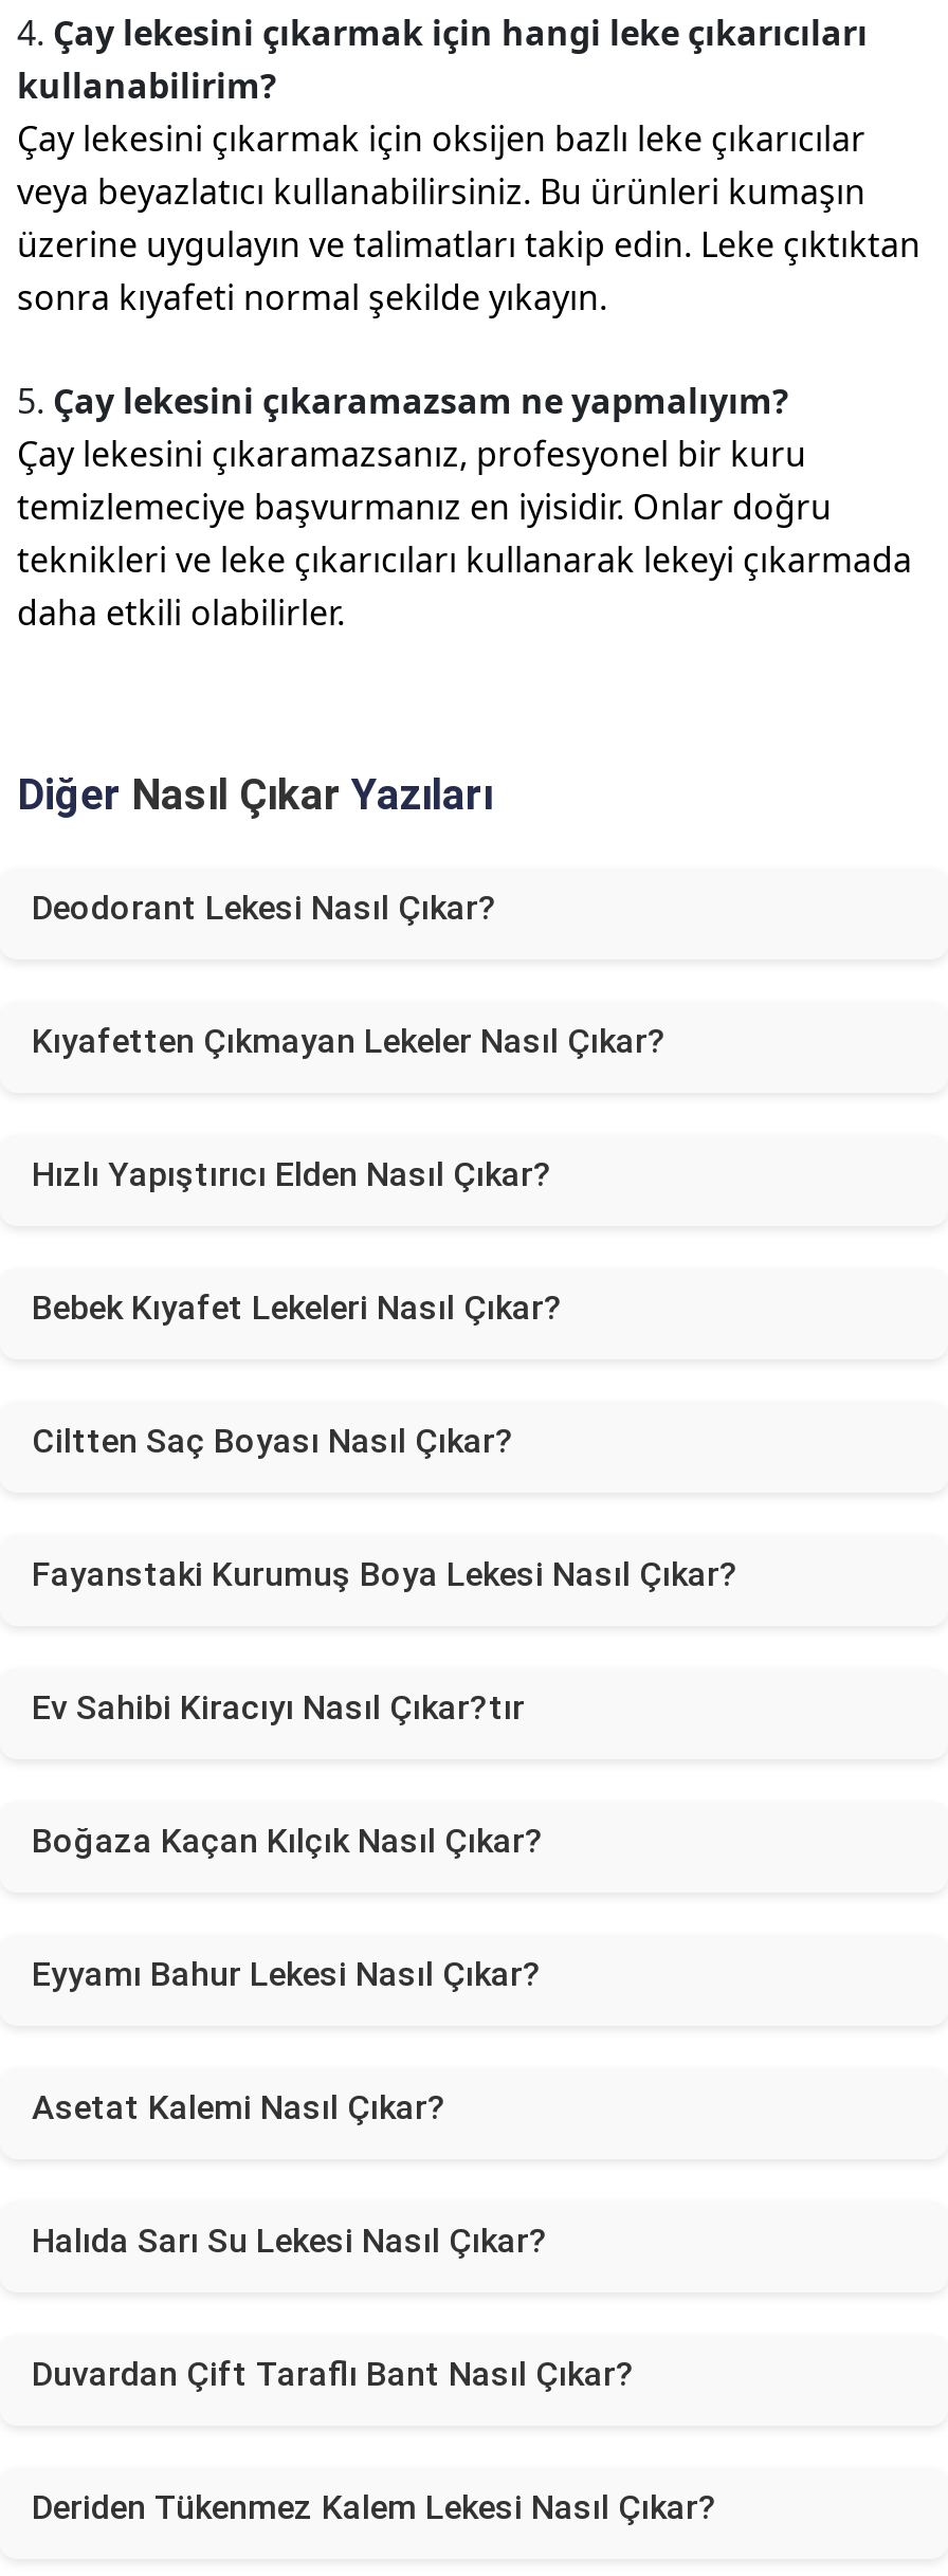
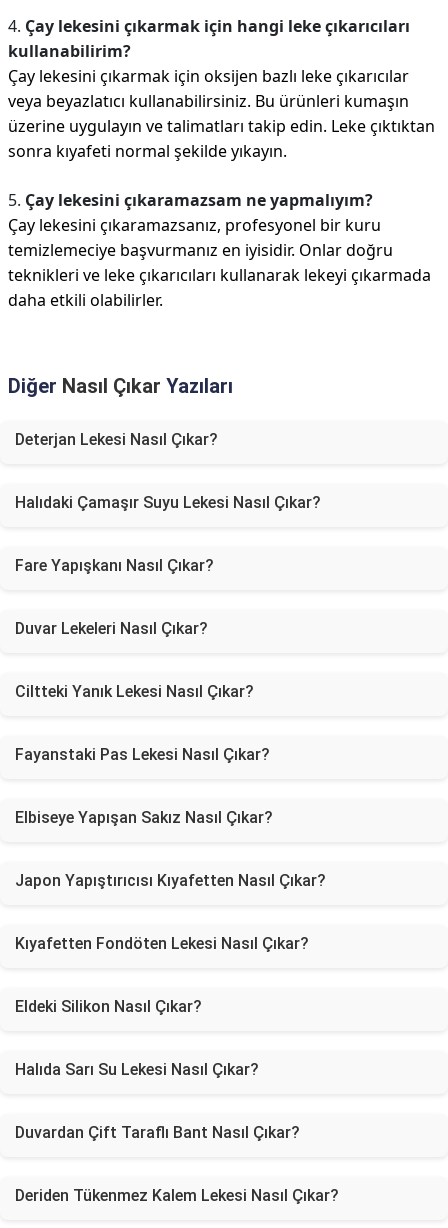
- Deodorant Lekesi Nasıl Çıkar?
+ Deterjan Lekesi Nasıl Çıkar?

- Kıyafetten Çıkmayan Lekeler Nasıl Çıkar?
+ Halıdaki Çamaşır Suyu Lekesi Nasıl Çıkar?

- Hızlı Yapıştırıcı Elden Nasıl Çıkar?
+ Fare Yapışkanı Nasıl Çıkar?

- Bebek Kıyafet Lekeleri Nasıl Çıkar?
+ Duvar Lekeleri Nasıl Çıkar?

- Ciltten Saç Boyası Nasıl Çıkar?
+ Ciltteki Yanık Lekesi Nasıl Çıkar?

- Fayanstaki Kurumuş Boya Lekesi Nasıl Çıkar?
+ Fayanstaki Pas Lekesi Nasıl Çıkar?

- Ev Sahibi Kiracıyı Nasıl Çıkar?tır
+ Elbiseye Yapışan Sakız Nasıl Çıkar?

- Boğaza Kaçan Kılçık Nasıl Çıkar?
+ Japon Yapıştırıcısı Kıyafetten Nasıl Çıkar?

- Eyyamı Bahur Lekesi Nasıl Çıkar?
+ Kıyafetten Fondöten Lekesi Nasıl Çıkar?

- Asetat Kalemi Nasıl Çıkar?
+ Eldeki Silikon Nasıl Çıkar?
